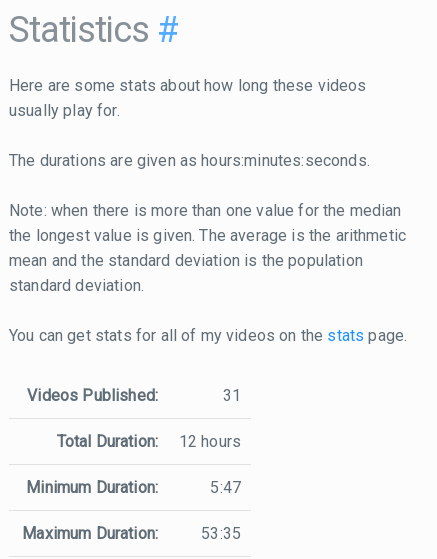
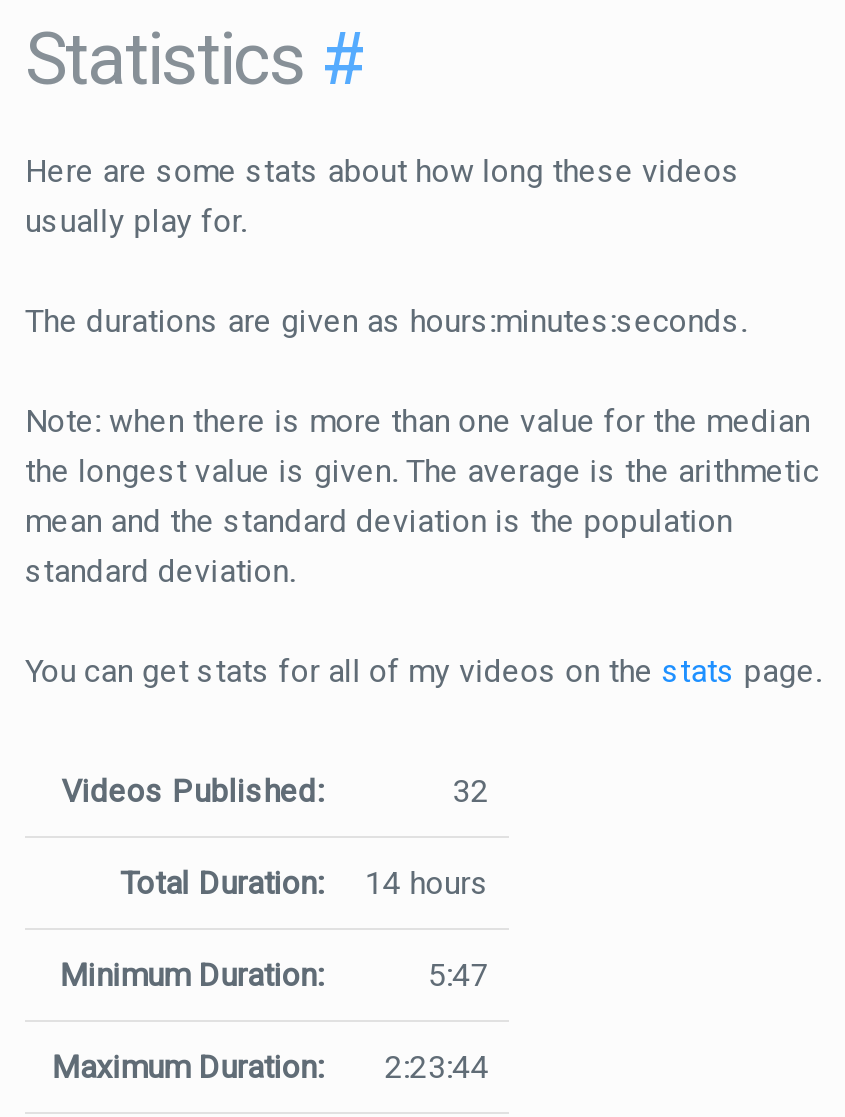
- 31
+ 32

- Total Duration: 12 hours
+ Total Duration: 14 hours

- 53:35
+ 2:23:44
